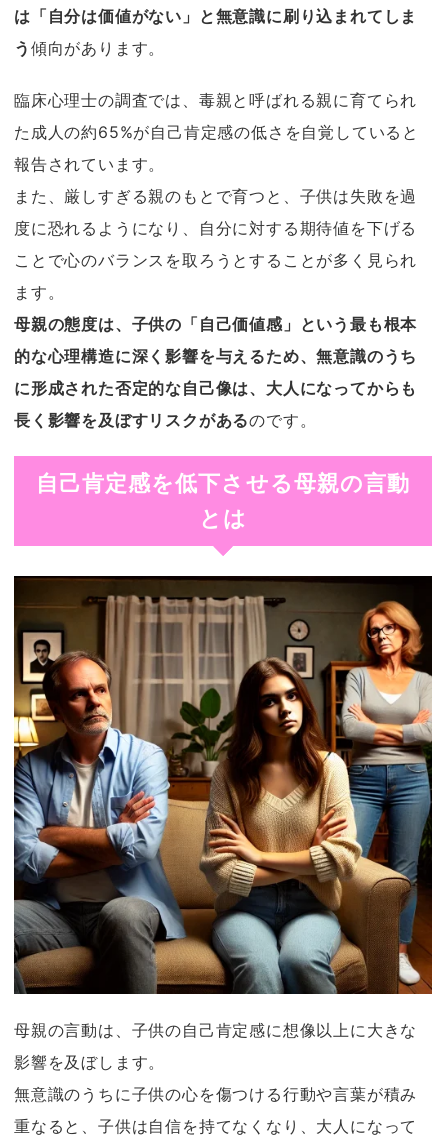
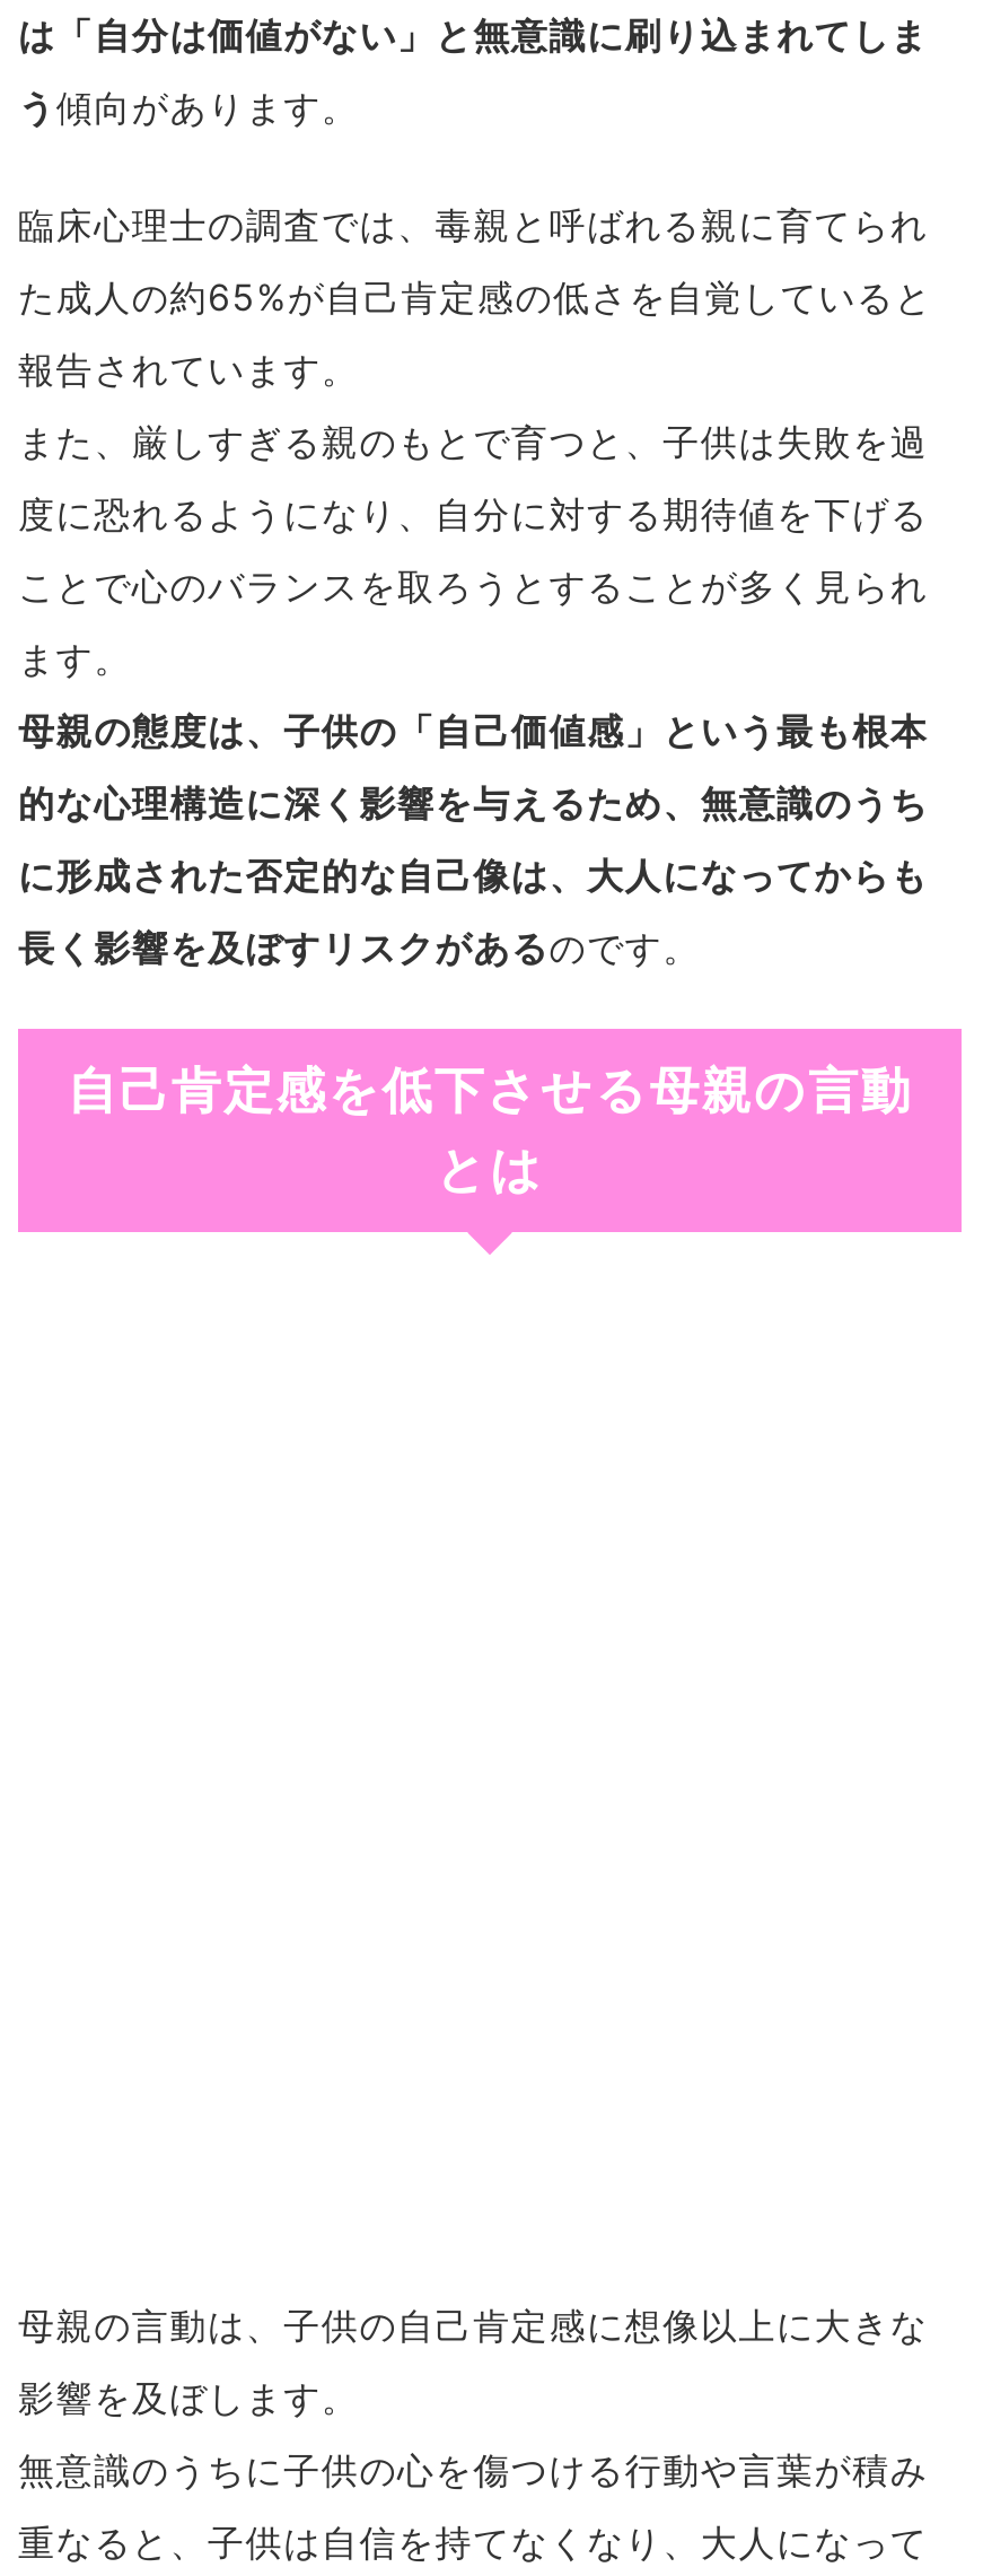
- [image]
